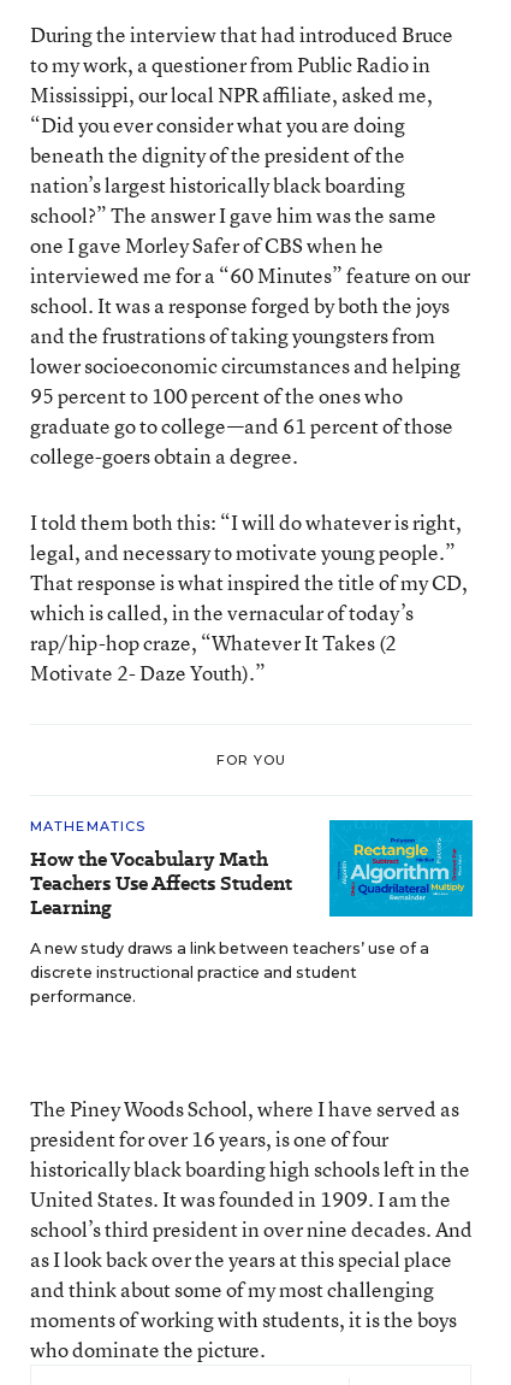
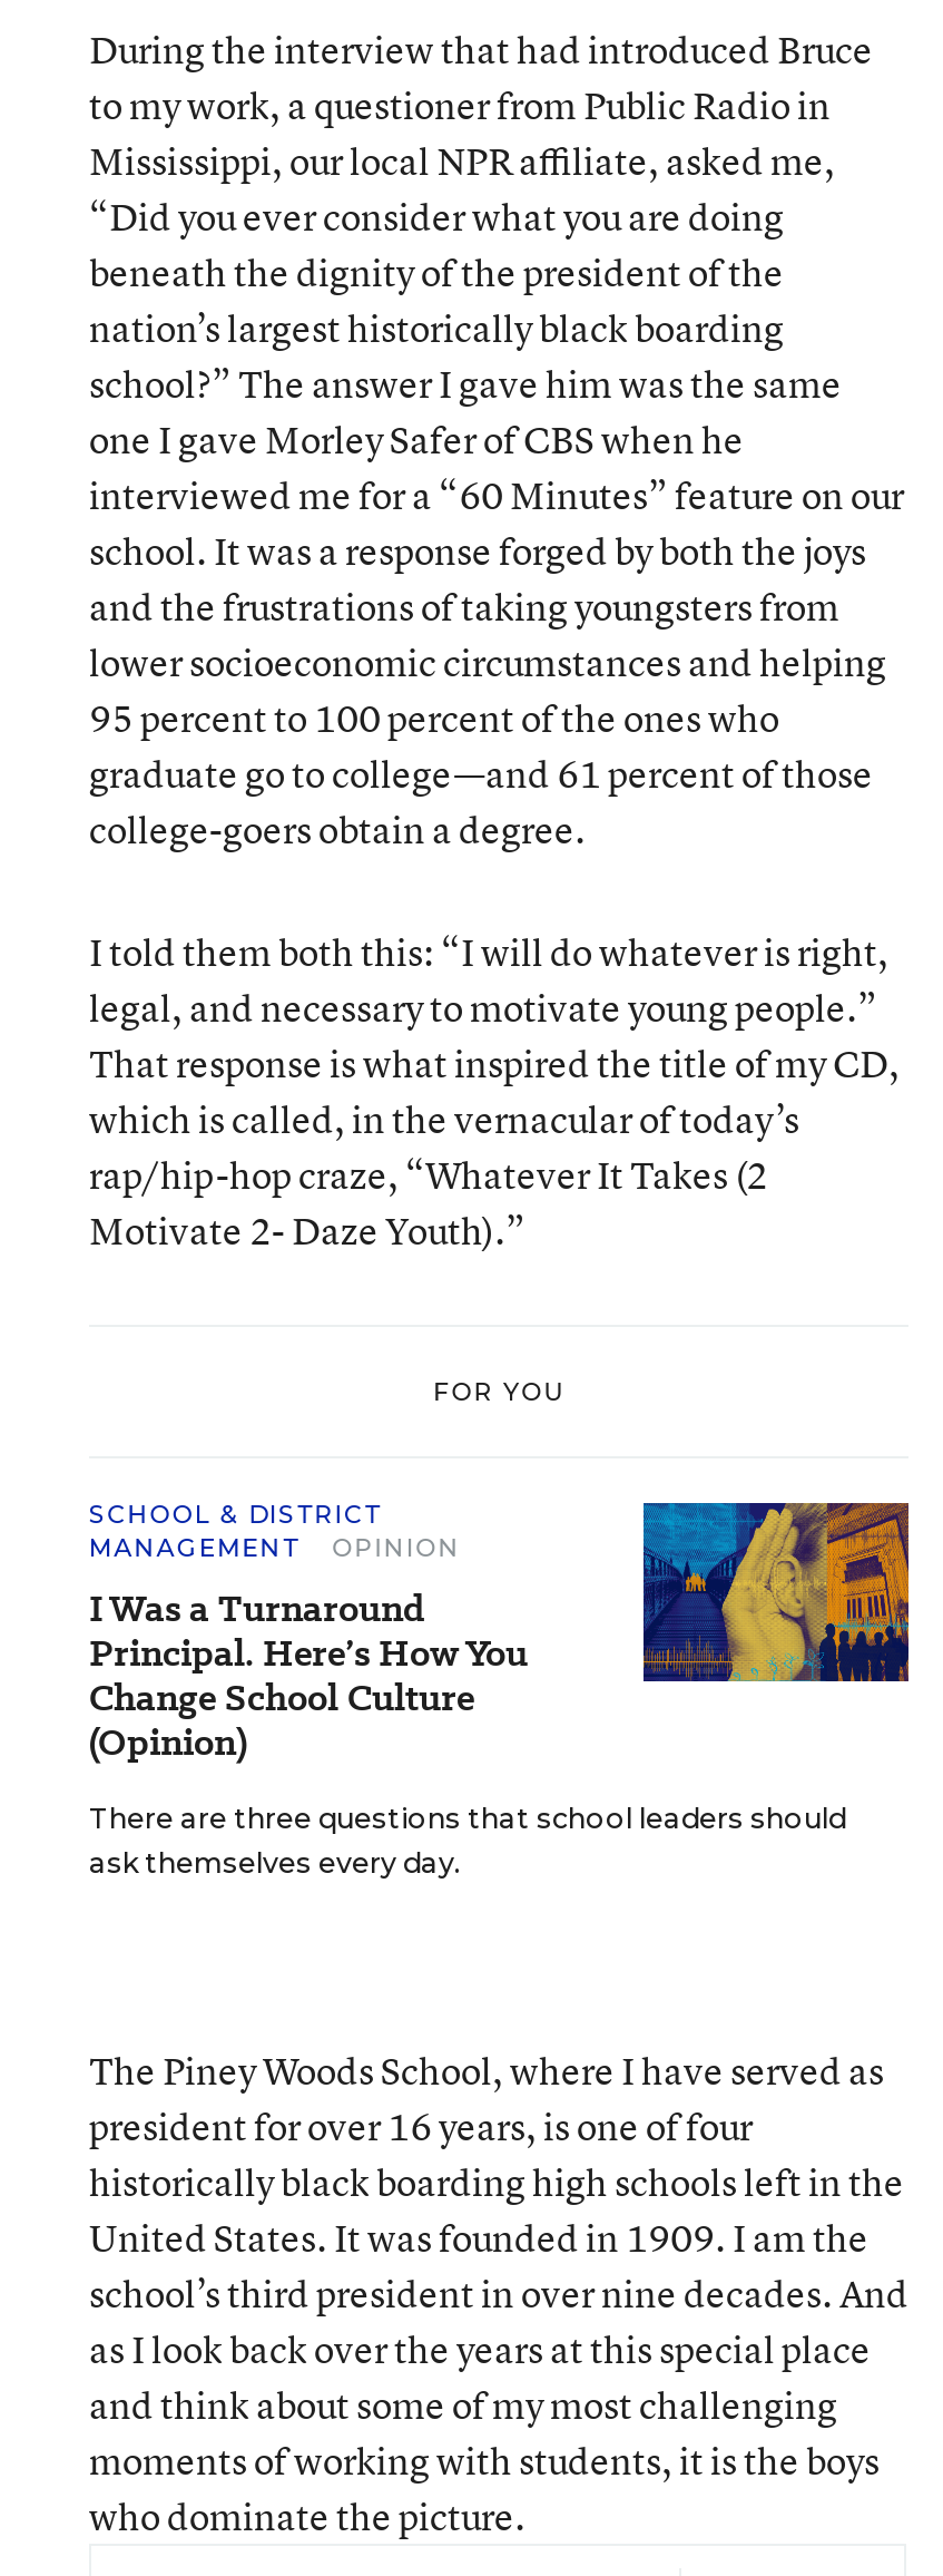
- MATHEMATICS
- How the Vocabulary Math
- Teachers Use Affects Student
- Learning
+ SCHOOL & DISTRICT
+ MANAGEMENT
+ OPINION
+ I Was a Turnaround
+ Principal. Here’s How You
+ Change School Culture
+ (Opinion)

- [image]
+ [image]

- A new study draws a link between teachers’ use of a
- discrete instructional practice and student
- performance.
+ There are three questions that school leaders should
+ ask themselves every day.
